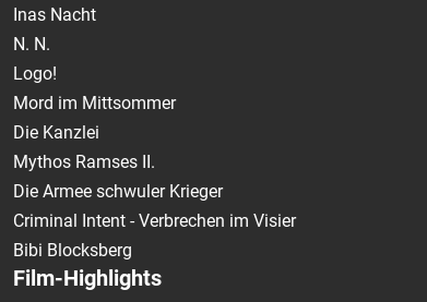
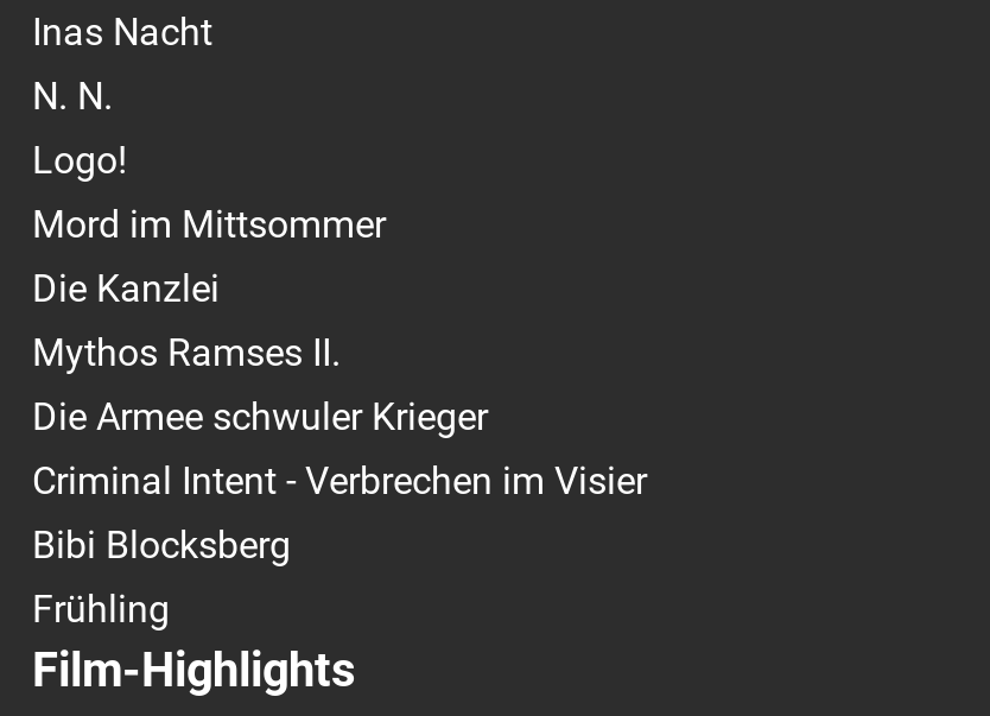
+ Frühling
